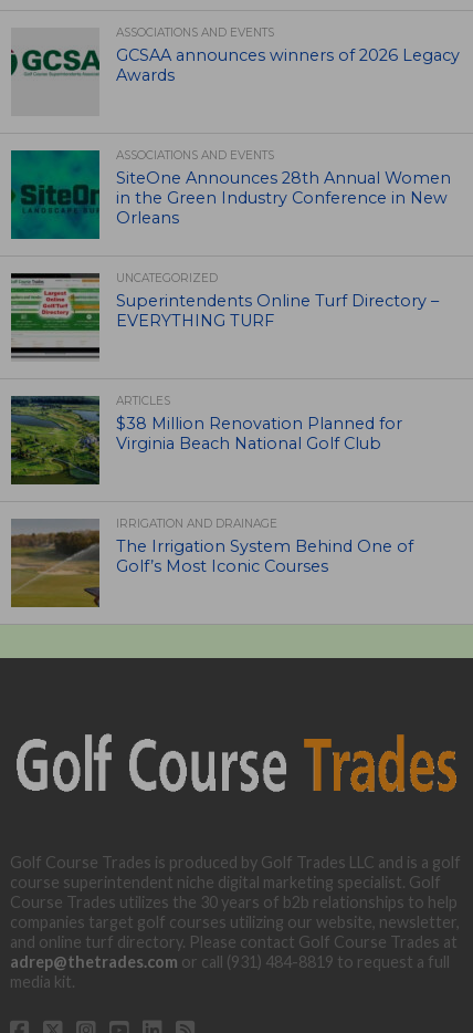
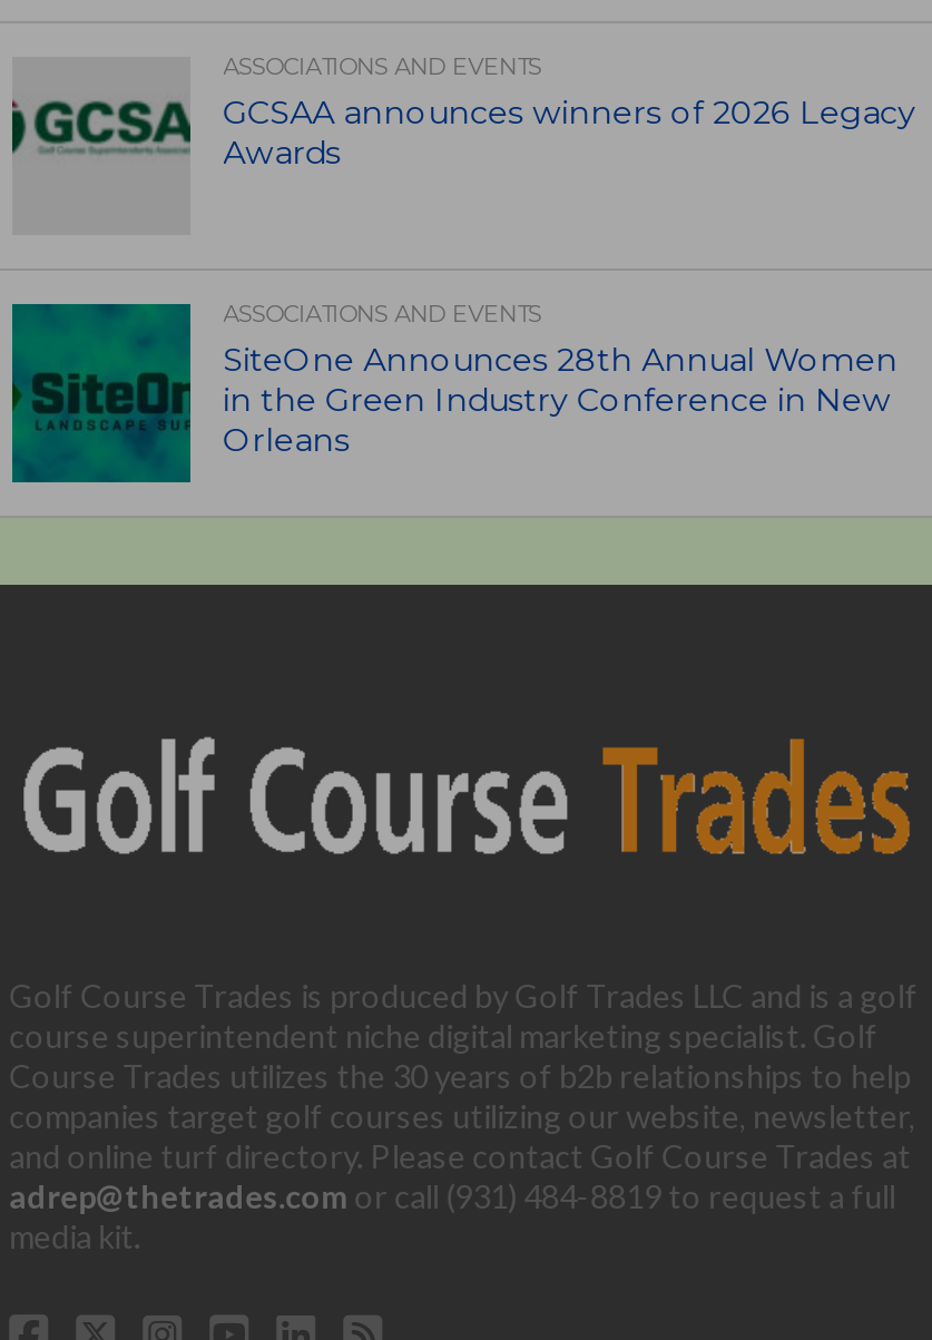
- [image]
- UNCATEGORIZED
- Superintendents Online Turf Directory –
- EVERYTHING TURF

- [image]
- ARTICLES
- $38 Million Renovation Planned for
- Virginia Beach National Golf Club

- [image]
- IRRIGATION AND DRAINAGE
- The Irrigation System Behind One of
- Golf’s Most Iconic Courses
